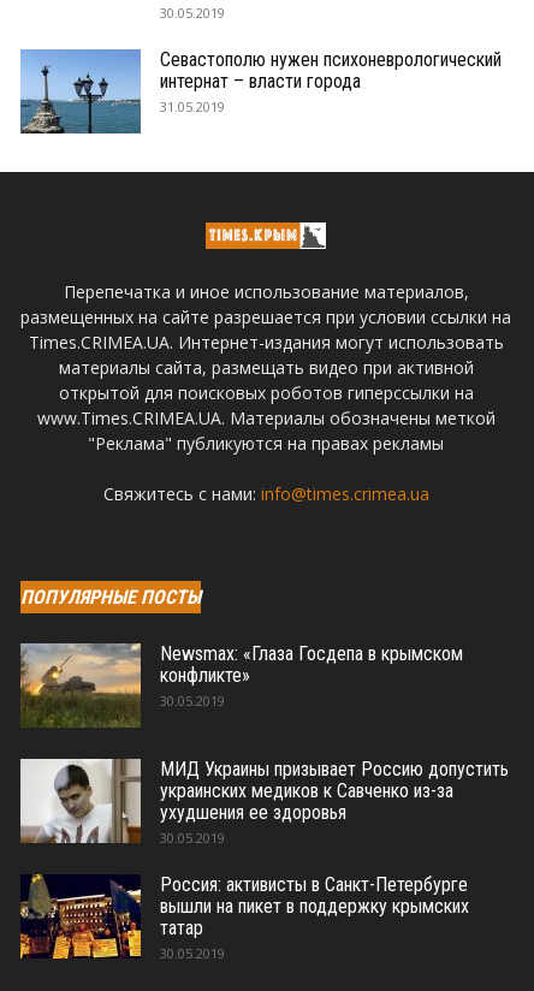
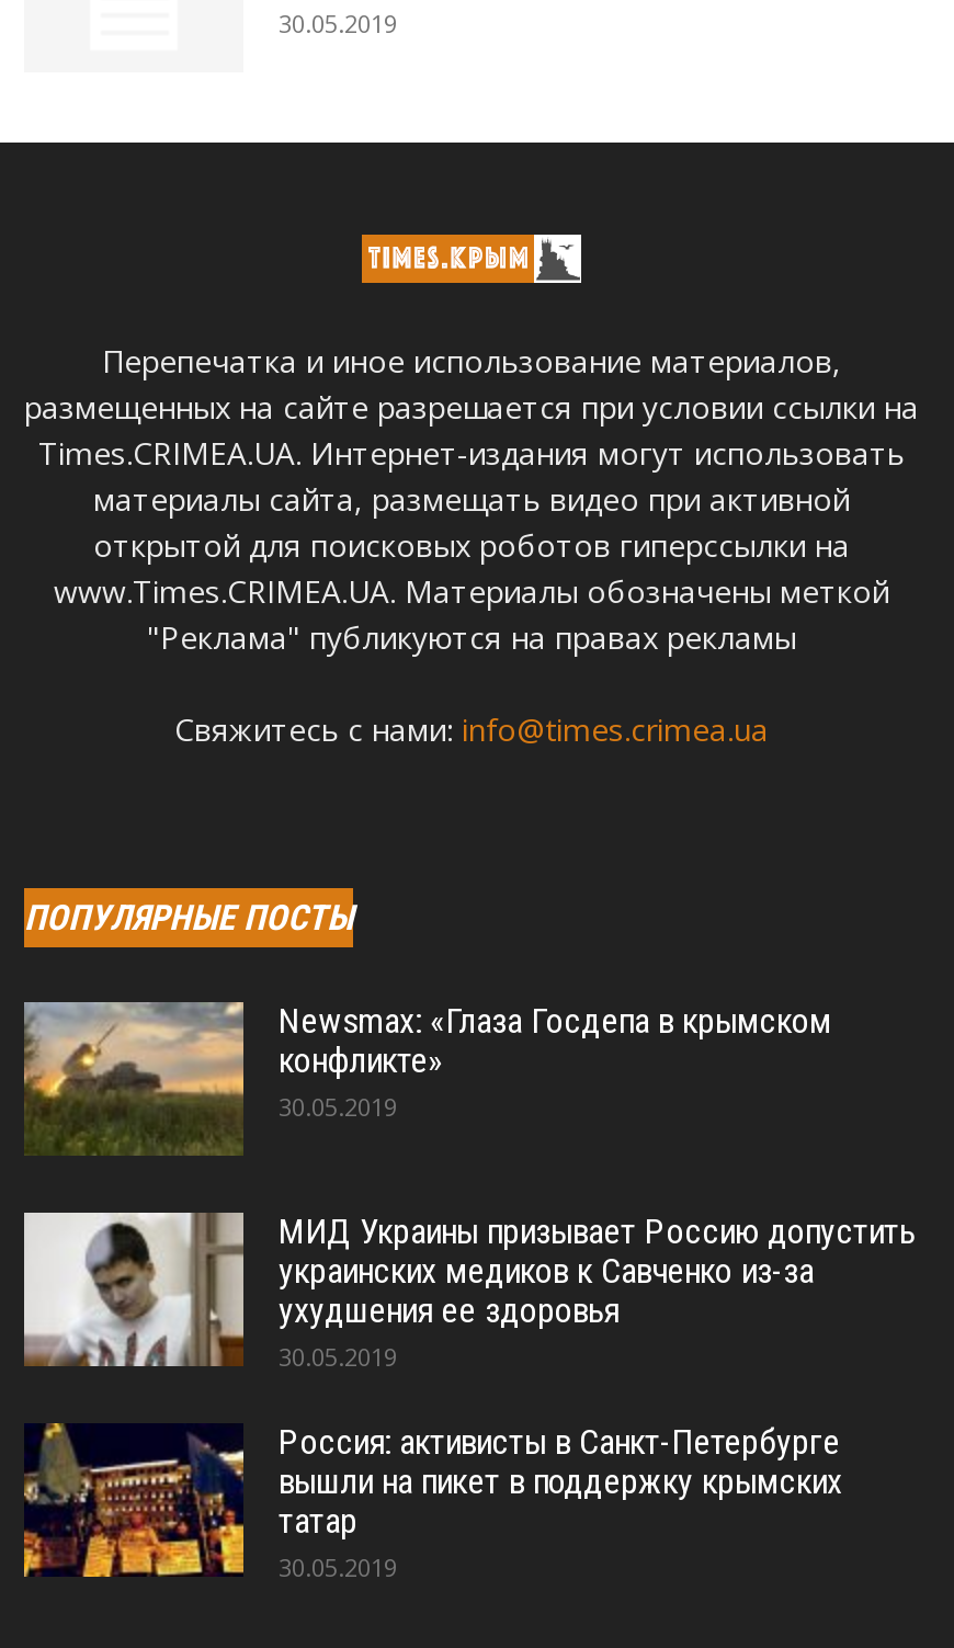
- [image]
- Севастополю нужен психоневрологический
- интернат – власти города
- 31.05.2019
